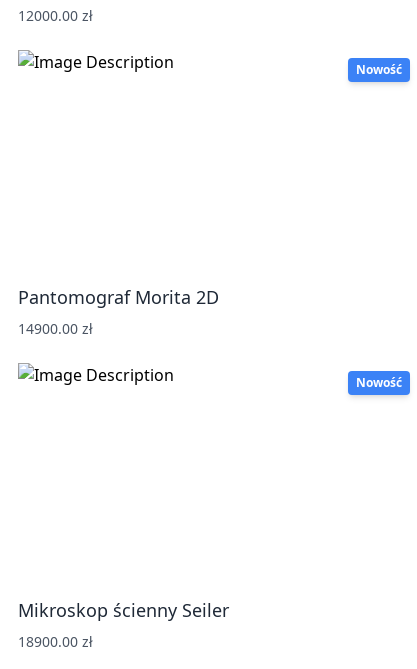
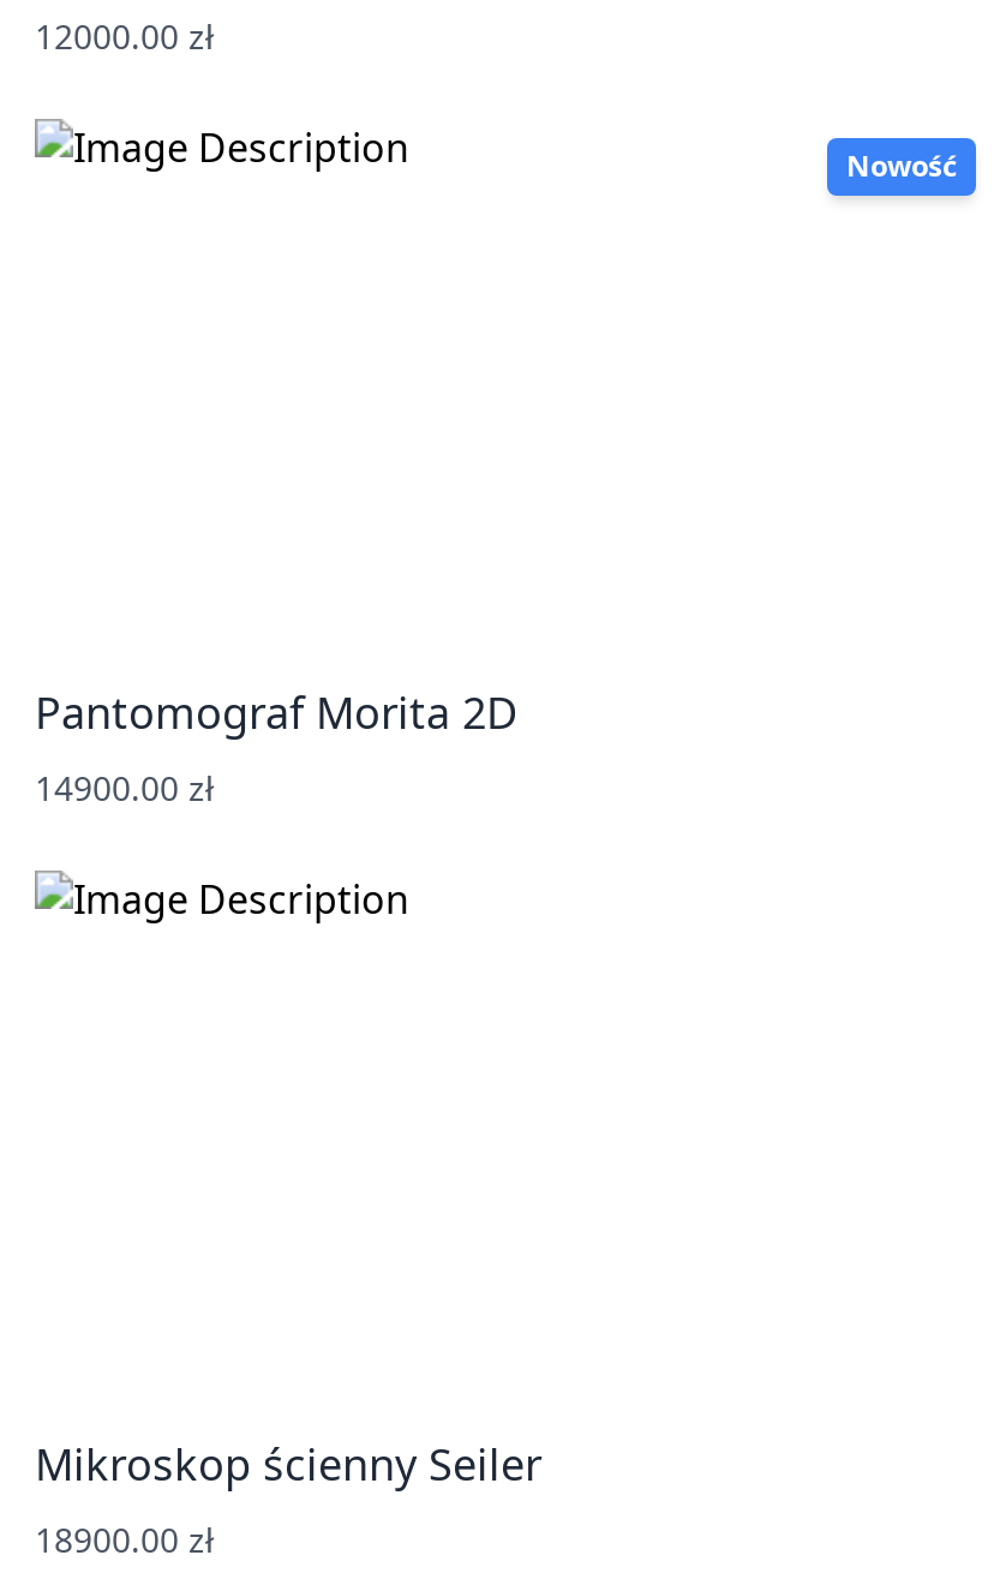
- Nowość
